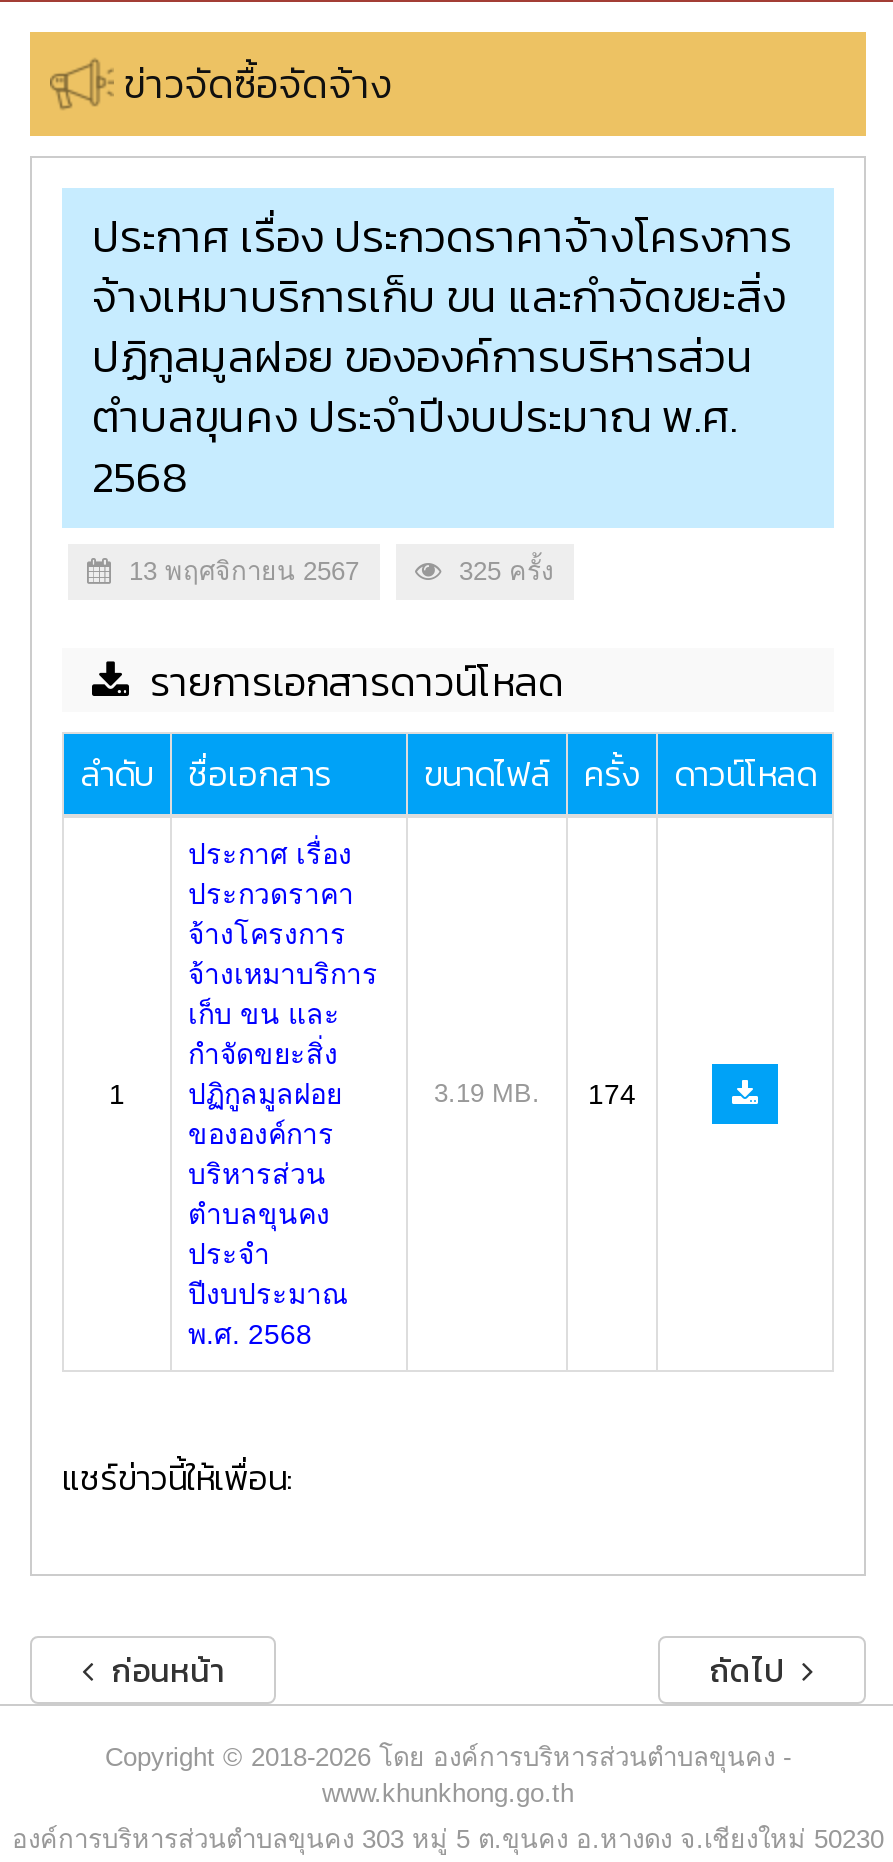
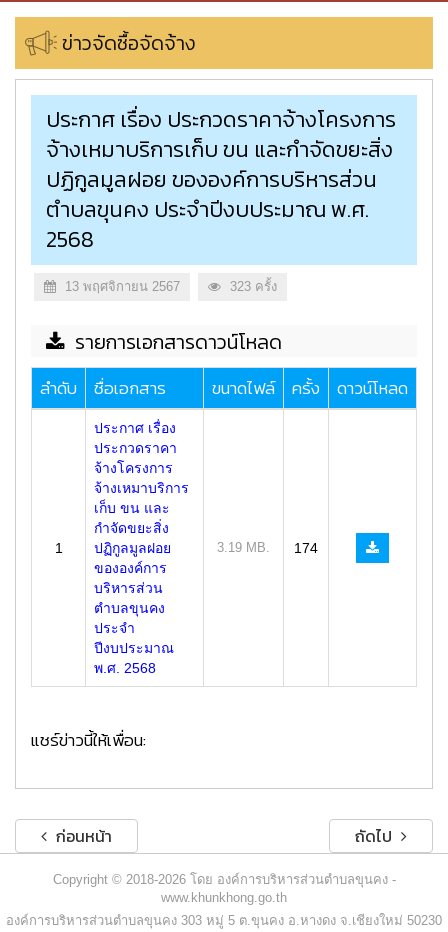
- 325 ครั้ง
+ 323 ครั้ง
